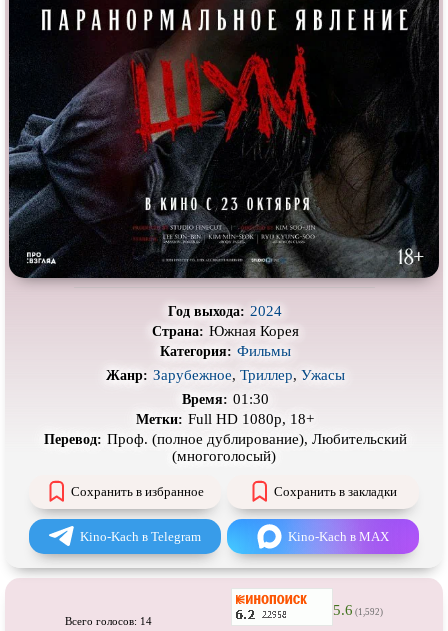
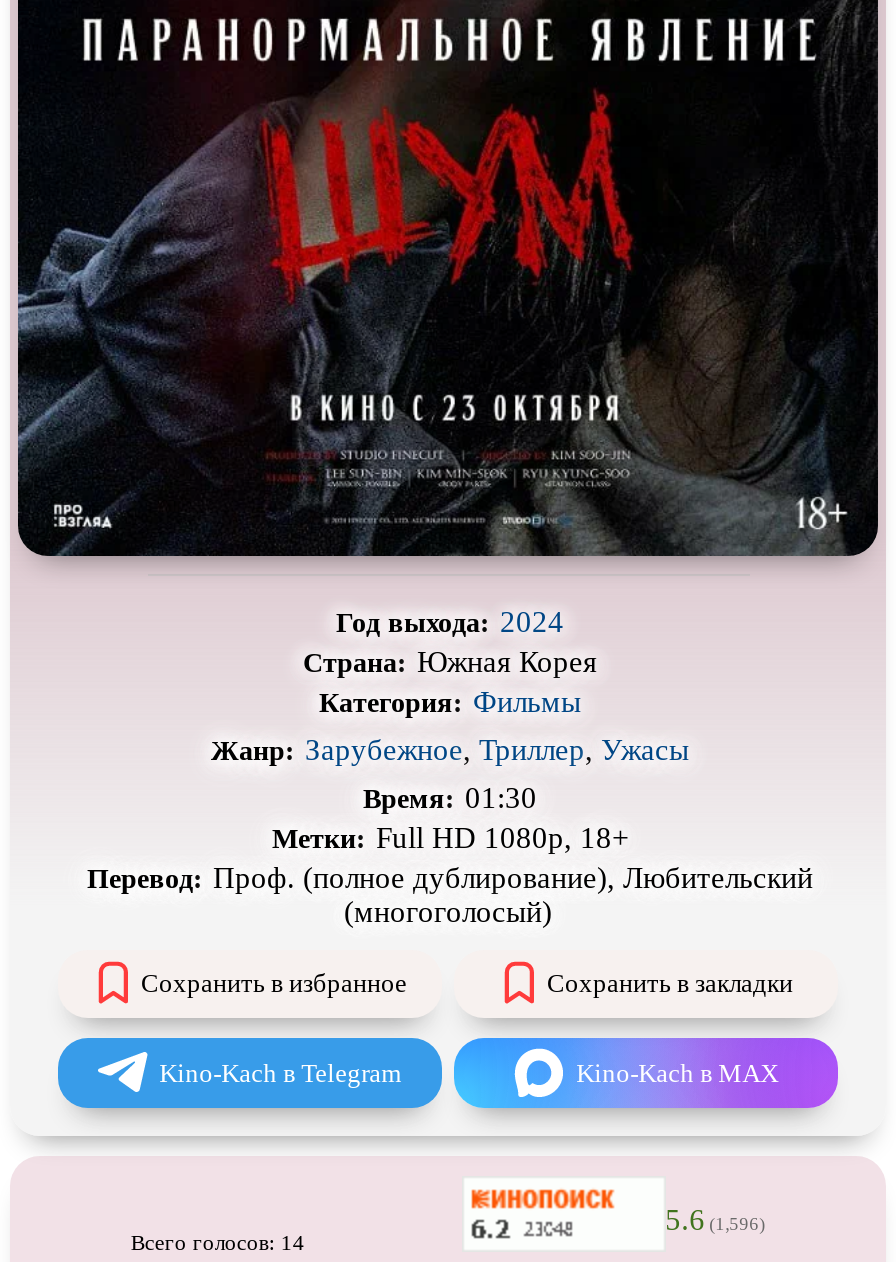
- 5.6 (1,592)
+ 5.6 (1,596)
